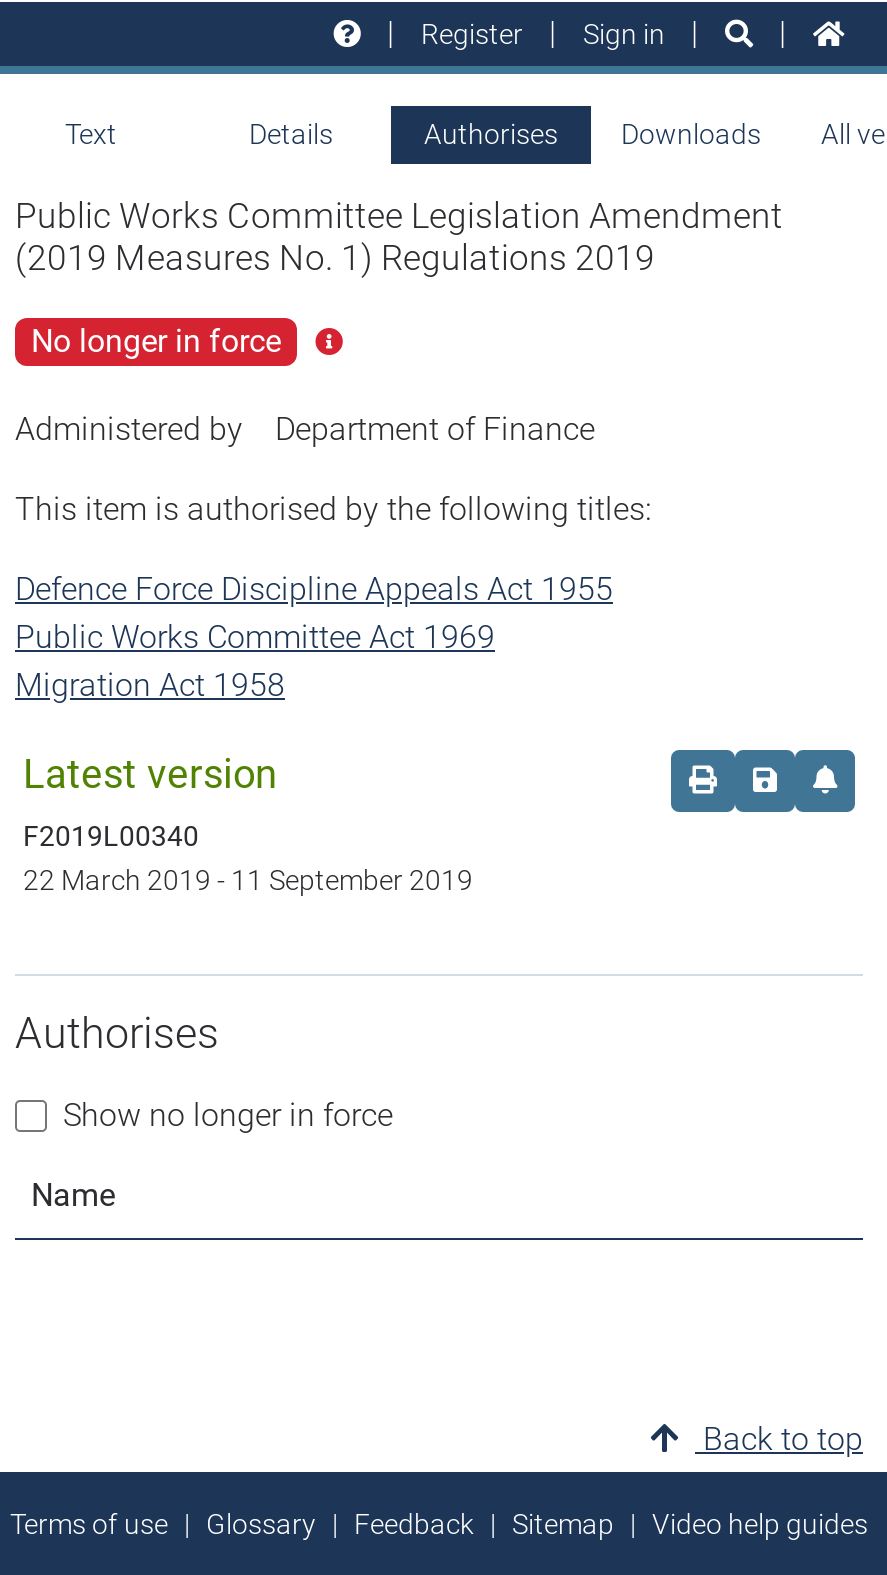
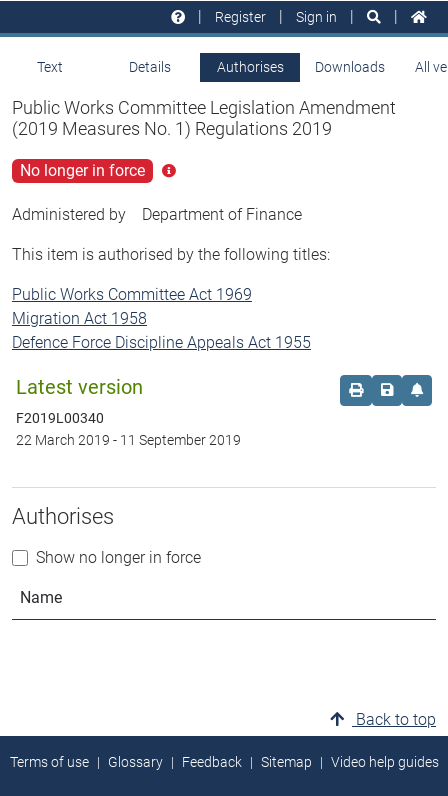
moved down: Defence Force Discipline Appeals Act 1955

moved up: Public Works Committee Act 1969 | Migration Act 1958
